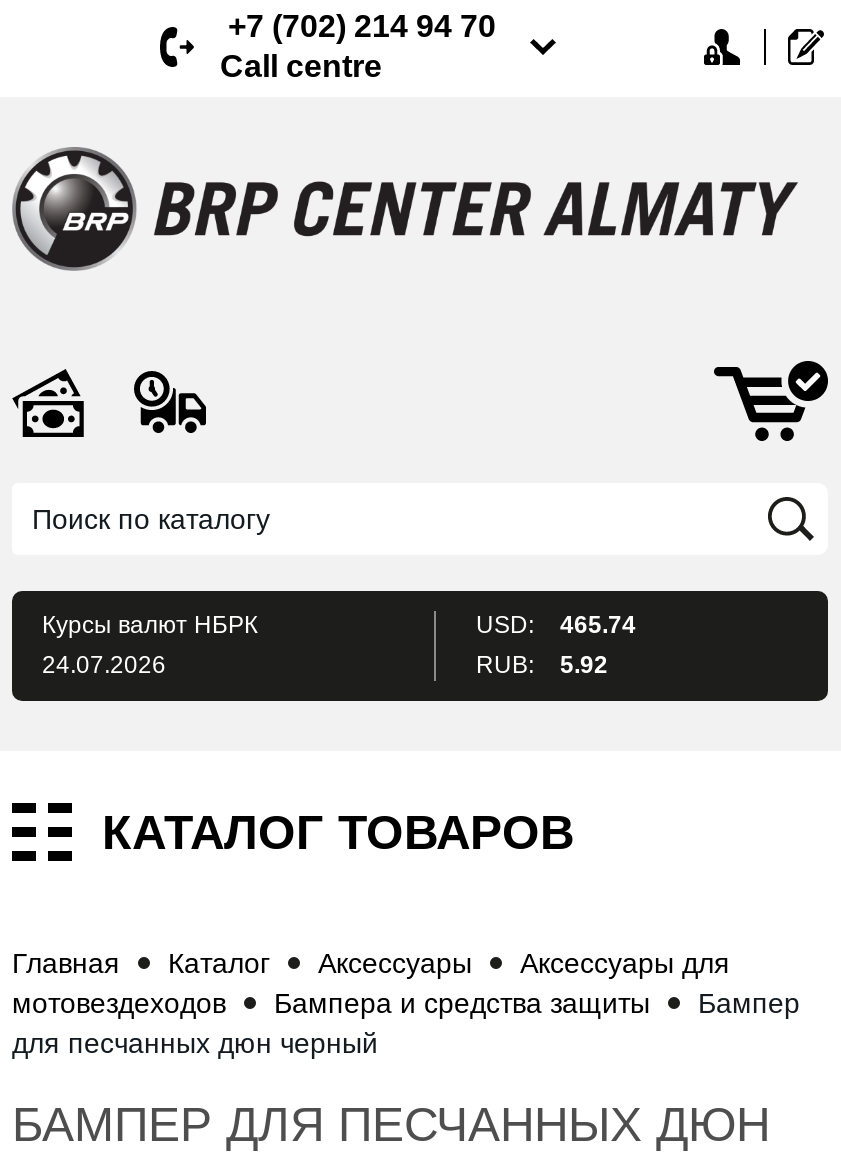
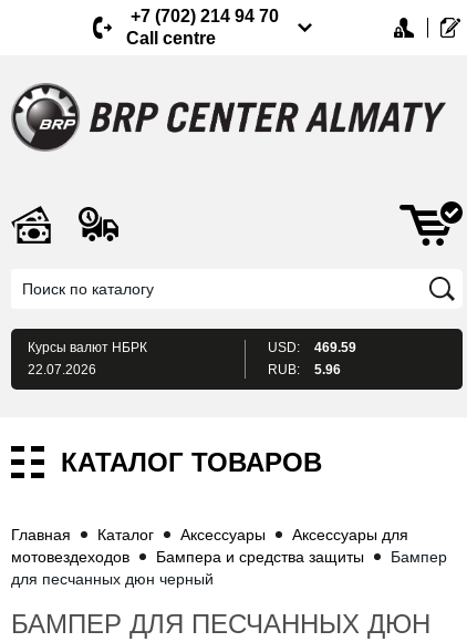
- USD: 465.74
+ USD: 469.59

- 24.07.2026
+ 22.07.2026

- RUB: 5.92
+ RUB: 5.96
